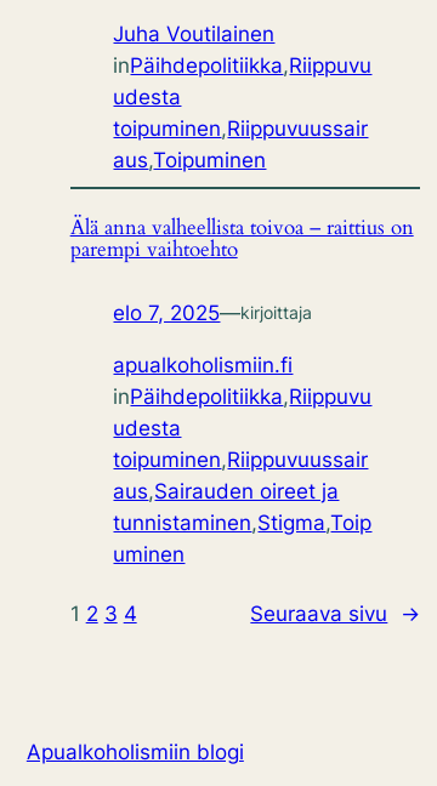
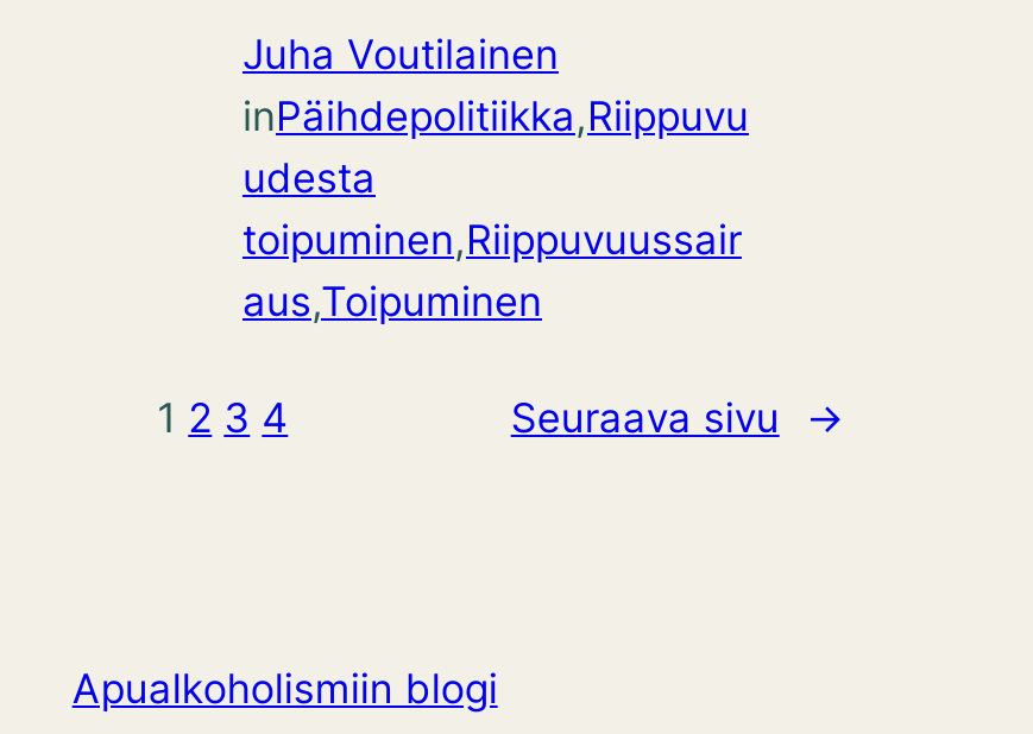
- Älä anna valheellista toivoa – raittius on
- parempi vaihtoehto
- elo 7, 2025—kirjoittaja
- apualkoholismiin.fi
- inPäihdepolitiikka,Riippuvu
- udesta
- toipuminen,Riippuvuussair
- aus,Sairauden oireet ja
- tunnistaminen,Stigma, Toip
- uminen
